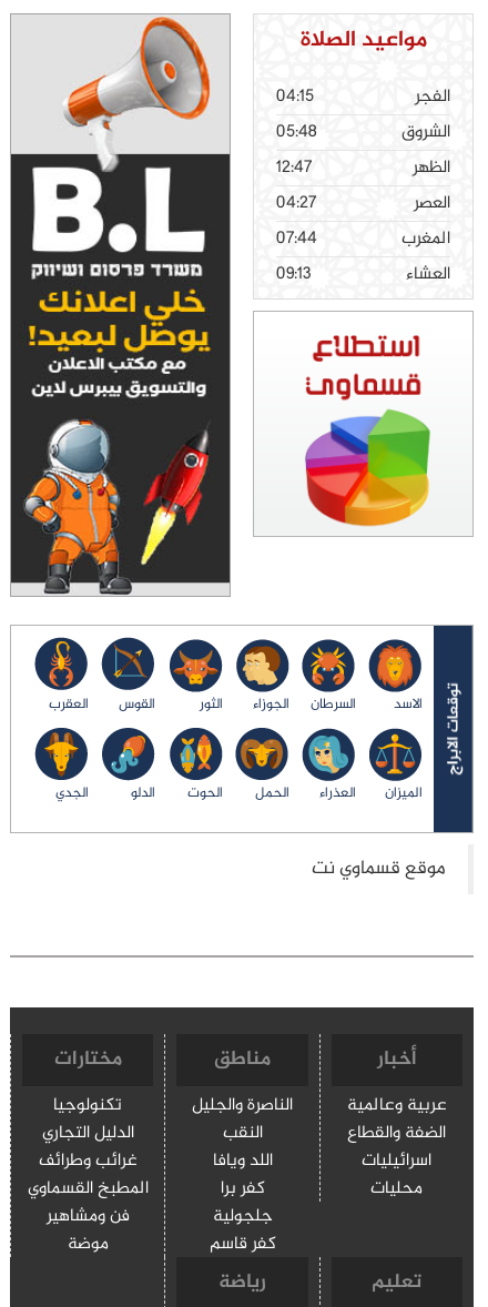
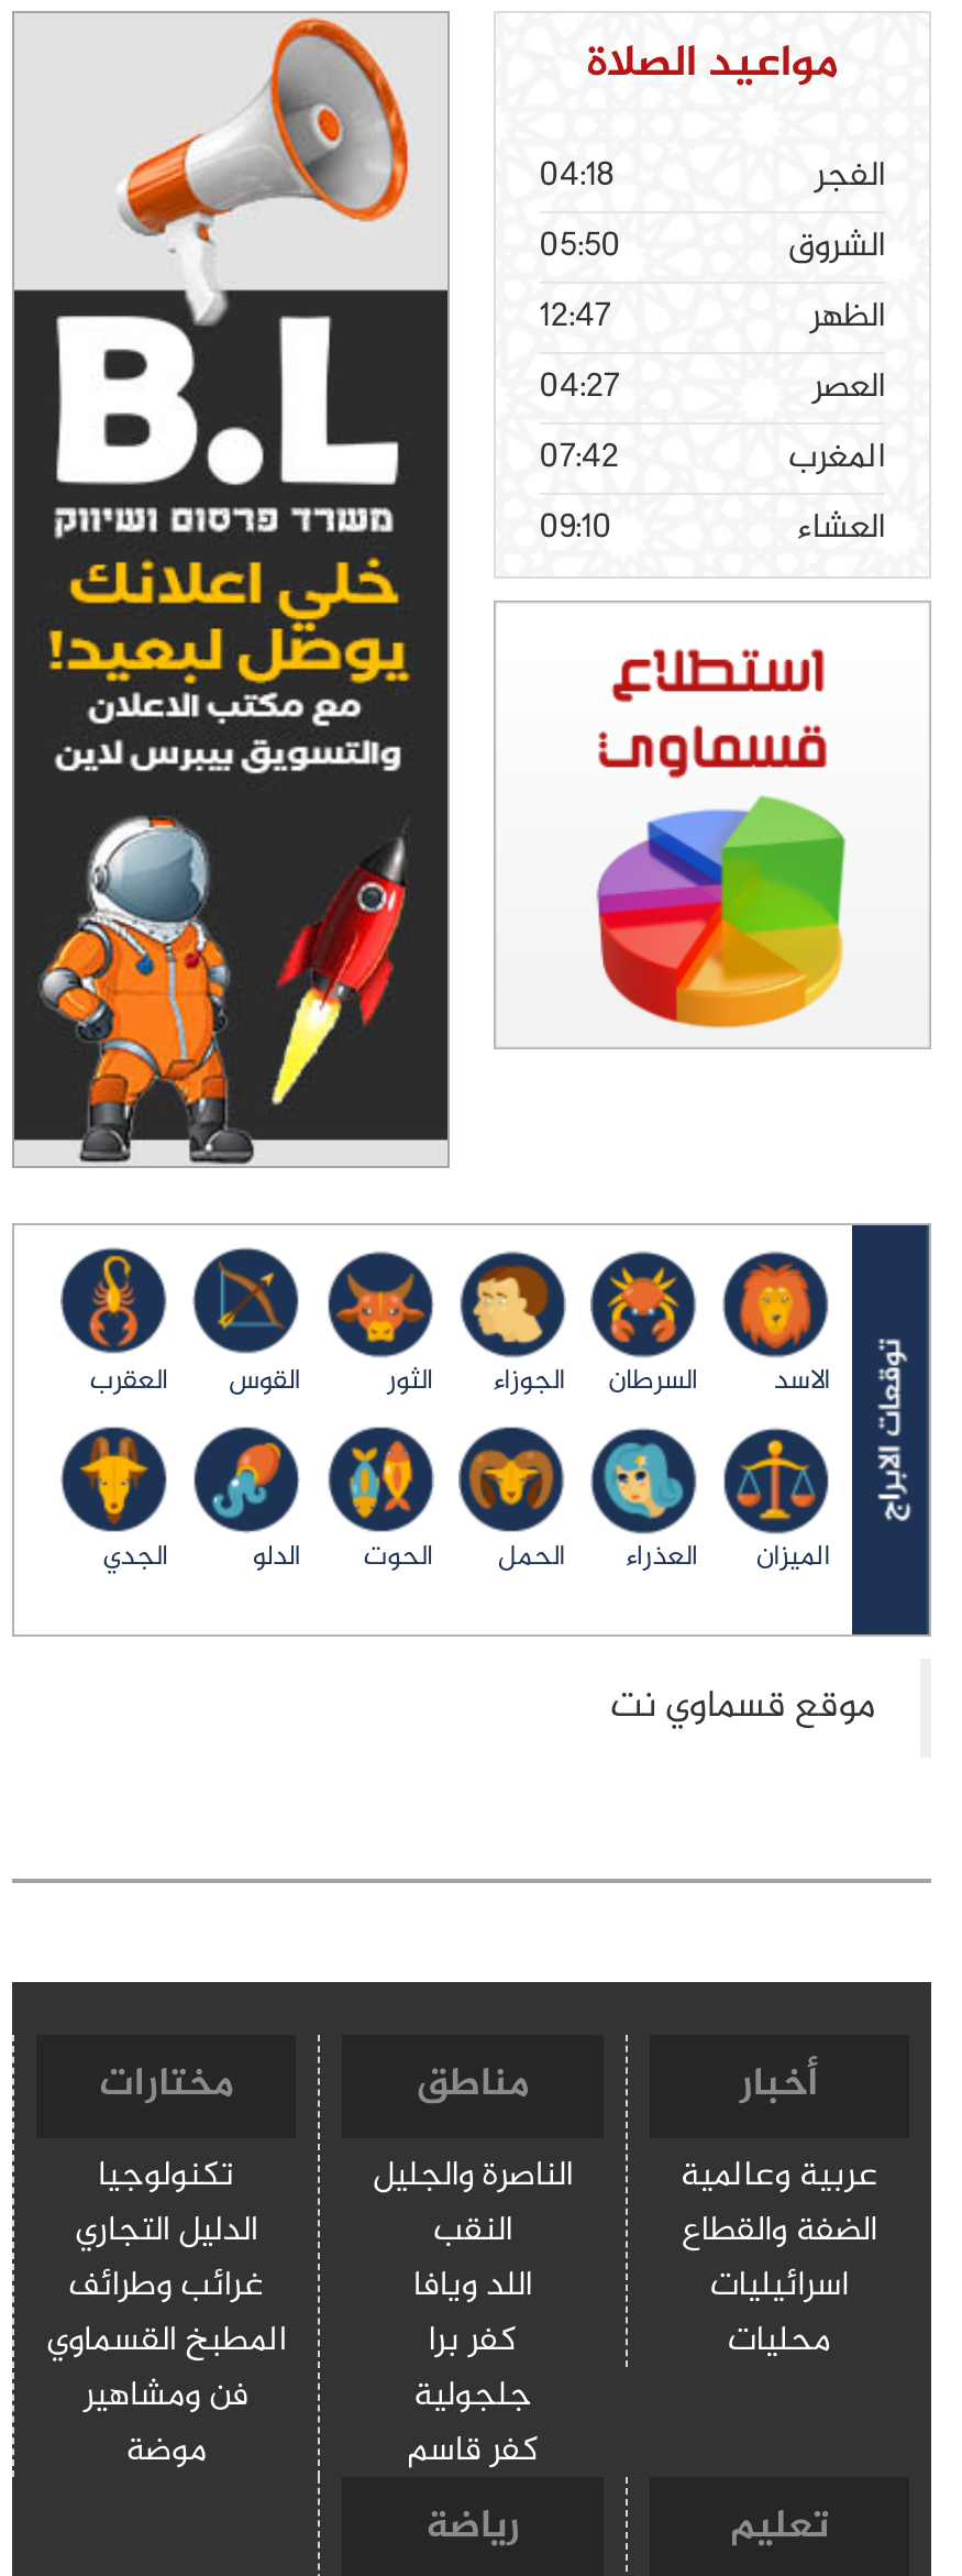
- 04:15
+ 04:18

- 05:48
+ 05:50

- 07:44
+ 07:42

- 09:13
+ 09:10
